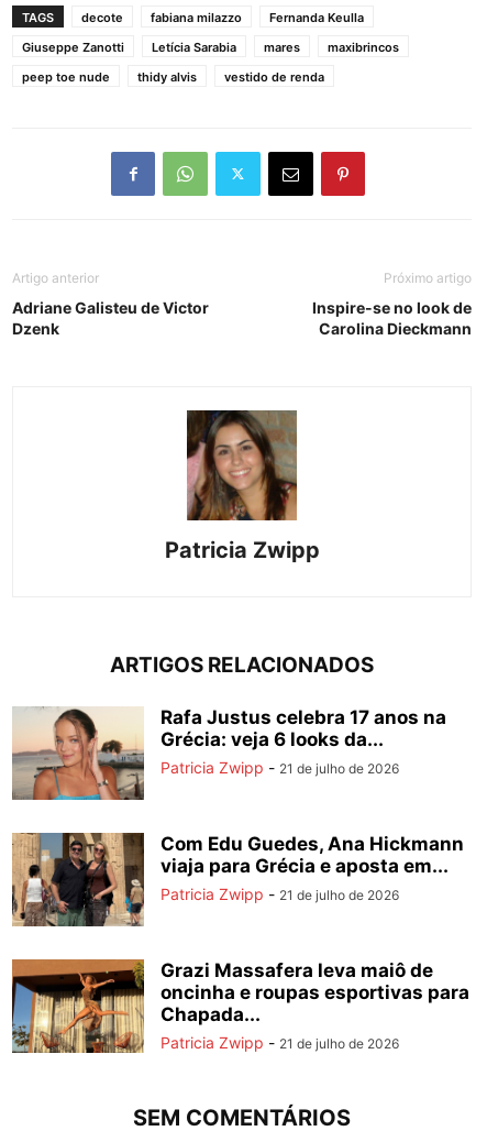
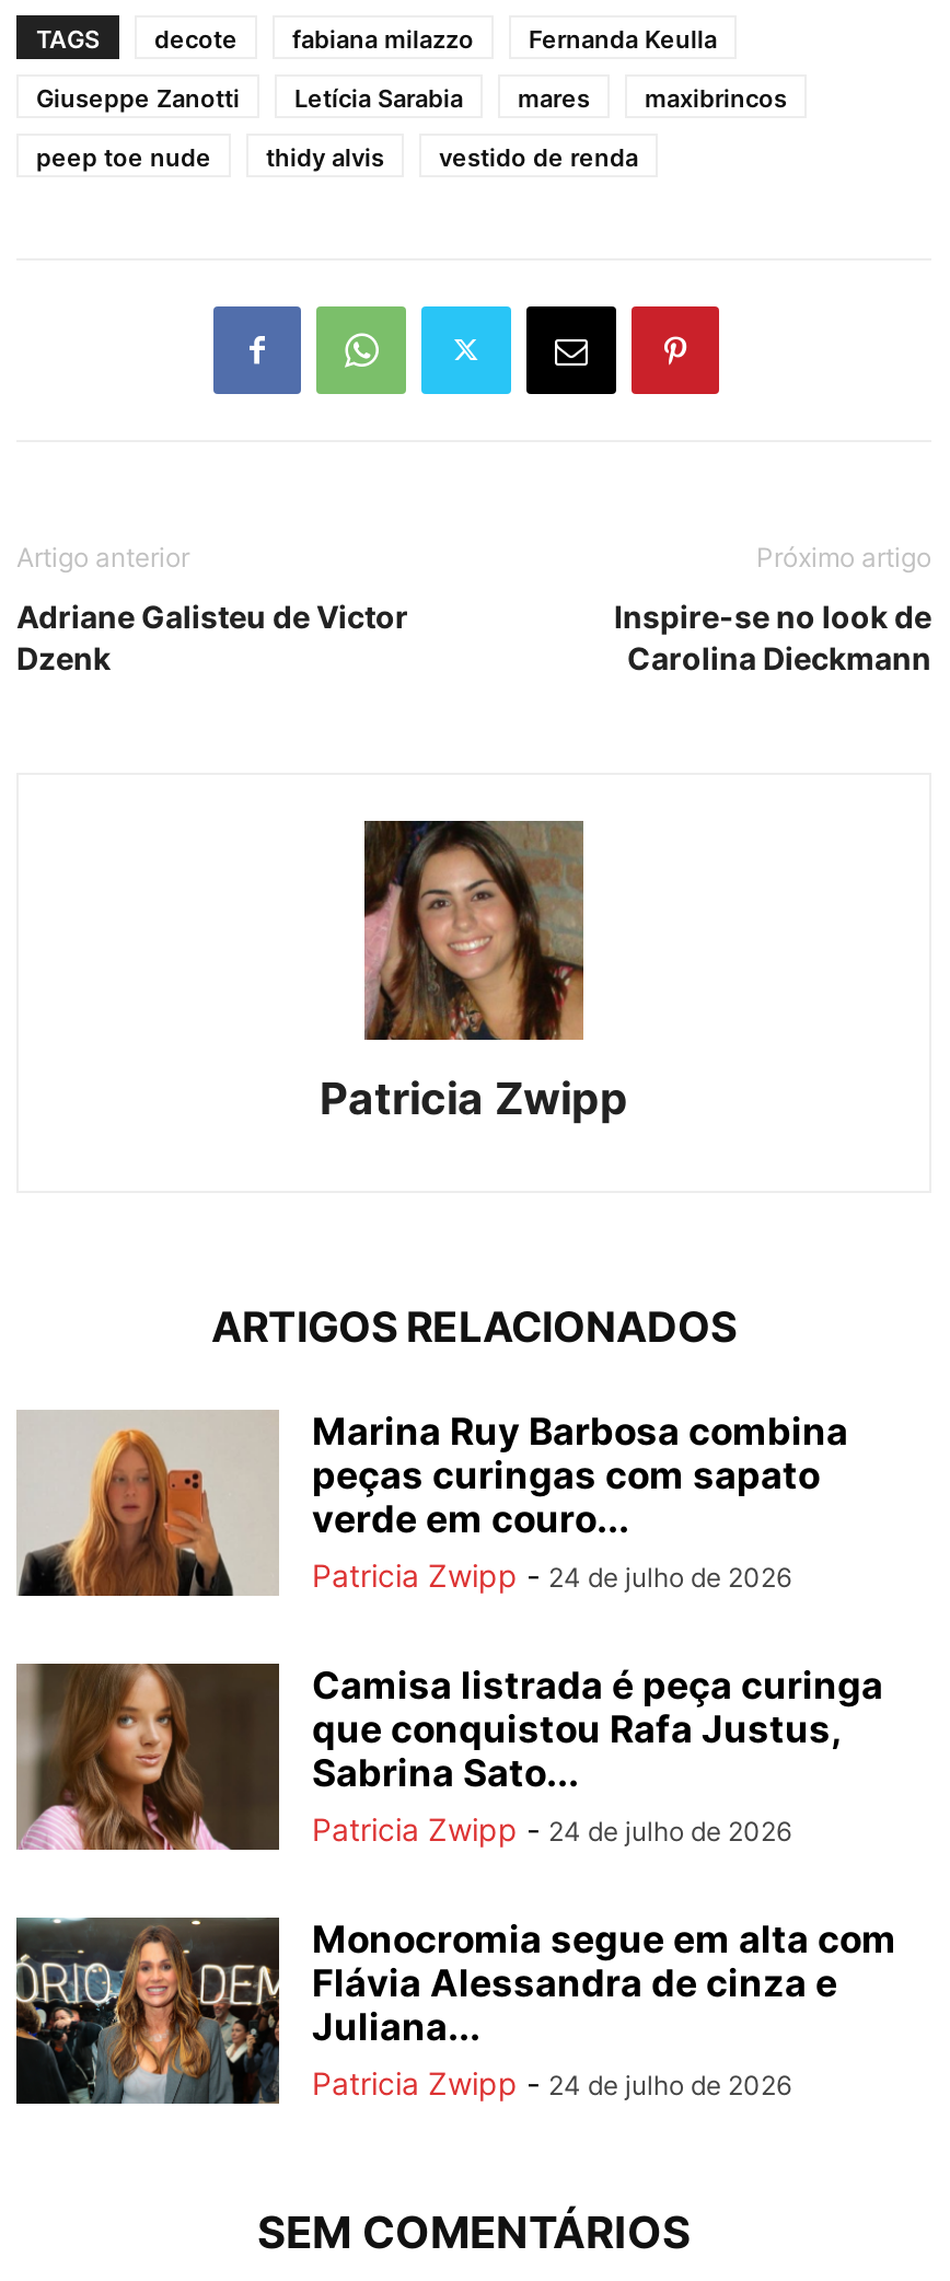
- [image]
- Rafa Justus celebra 17 anos na
- Grécia: veja 6 looks da...
- Patricia Zwipp - 21 de julho de 2026
+ [image]
+ Marina Ruy Barbosa combina
+ peças curingas com sapato
+ verde em couro...
+ Patricia Zwipp - 24 de julho de 2026

- [image]
- Com Edu Guedes, Ana Hickmann
- viaja para Grécia e aposta em...
- Patricia Zwipp - 21 de julho de 2026
+ [image]
+ Camisa listrada é peça curinga
+ que conquistou Rafa Justus,
+ Sabrina Sato...
+ Patricia Zwipp - 24 de julho de 2026

- [image]
- Grazi Massafera leva maiô de
- oncinha e roupas esportivas para
- Chapada...
- Patricia Zwipp - 21 de julho de 2026
+ [image]
+ Monocromia segue em alta com
+ Flávia Alessandra de cinza e
+ Juliana...
+ Patricia Zwipp - 24 de julho de 2026
